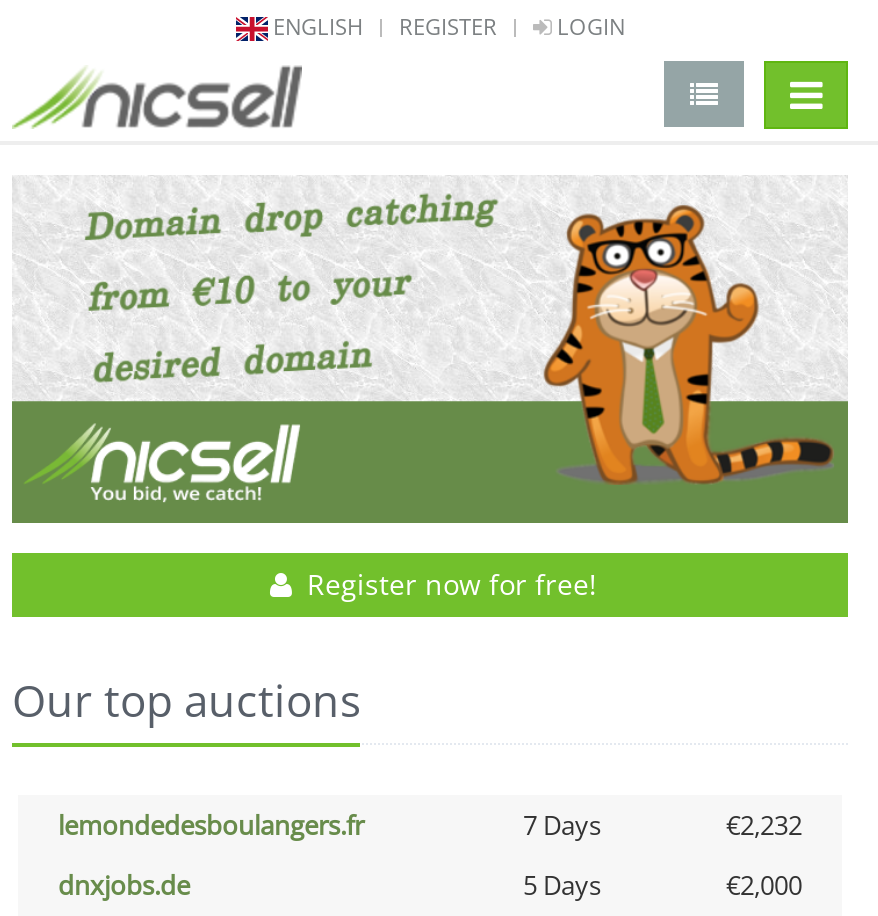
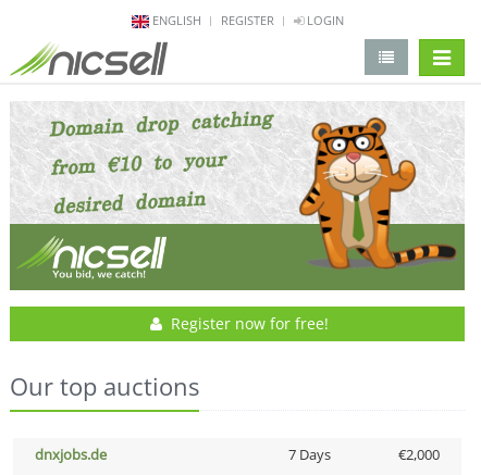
- lemondedesboulangers.fr
- 7 Days
- €2,232

- 5 Days
+ 7 Days
